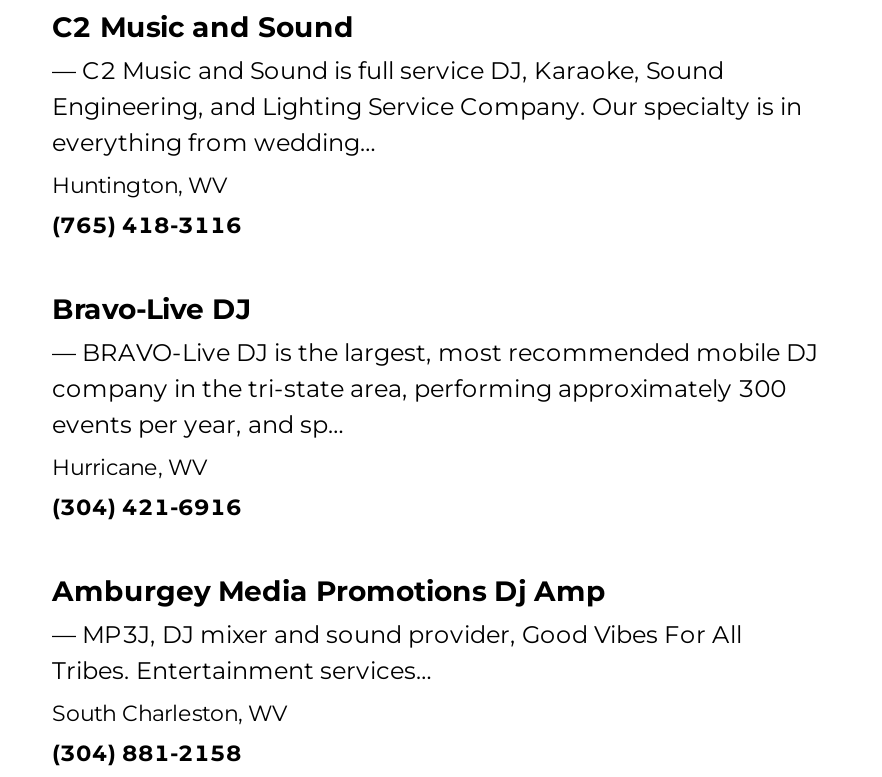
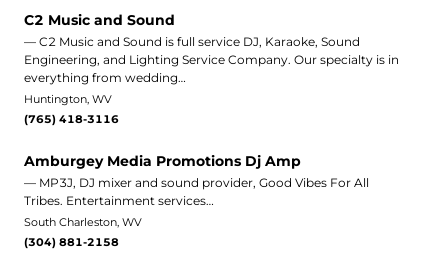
- Bravo-Live DJ
- — BRAVO-Live DJ is the largest, most recommended mobile DJ
- company in the tri-state area, performing approximately 300
- events per year, and sp…
- Hurricane, WV
- (304) 421-6916
